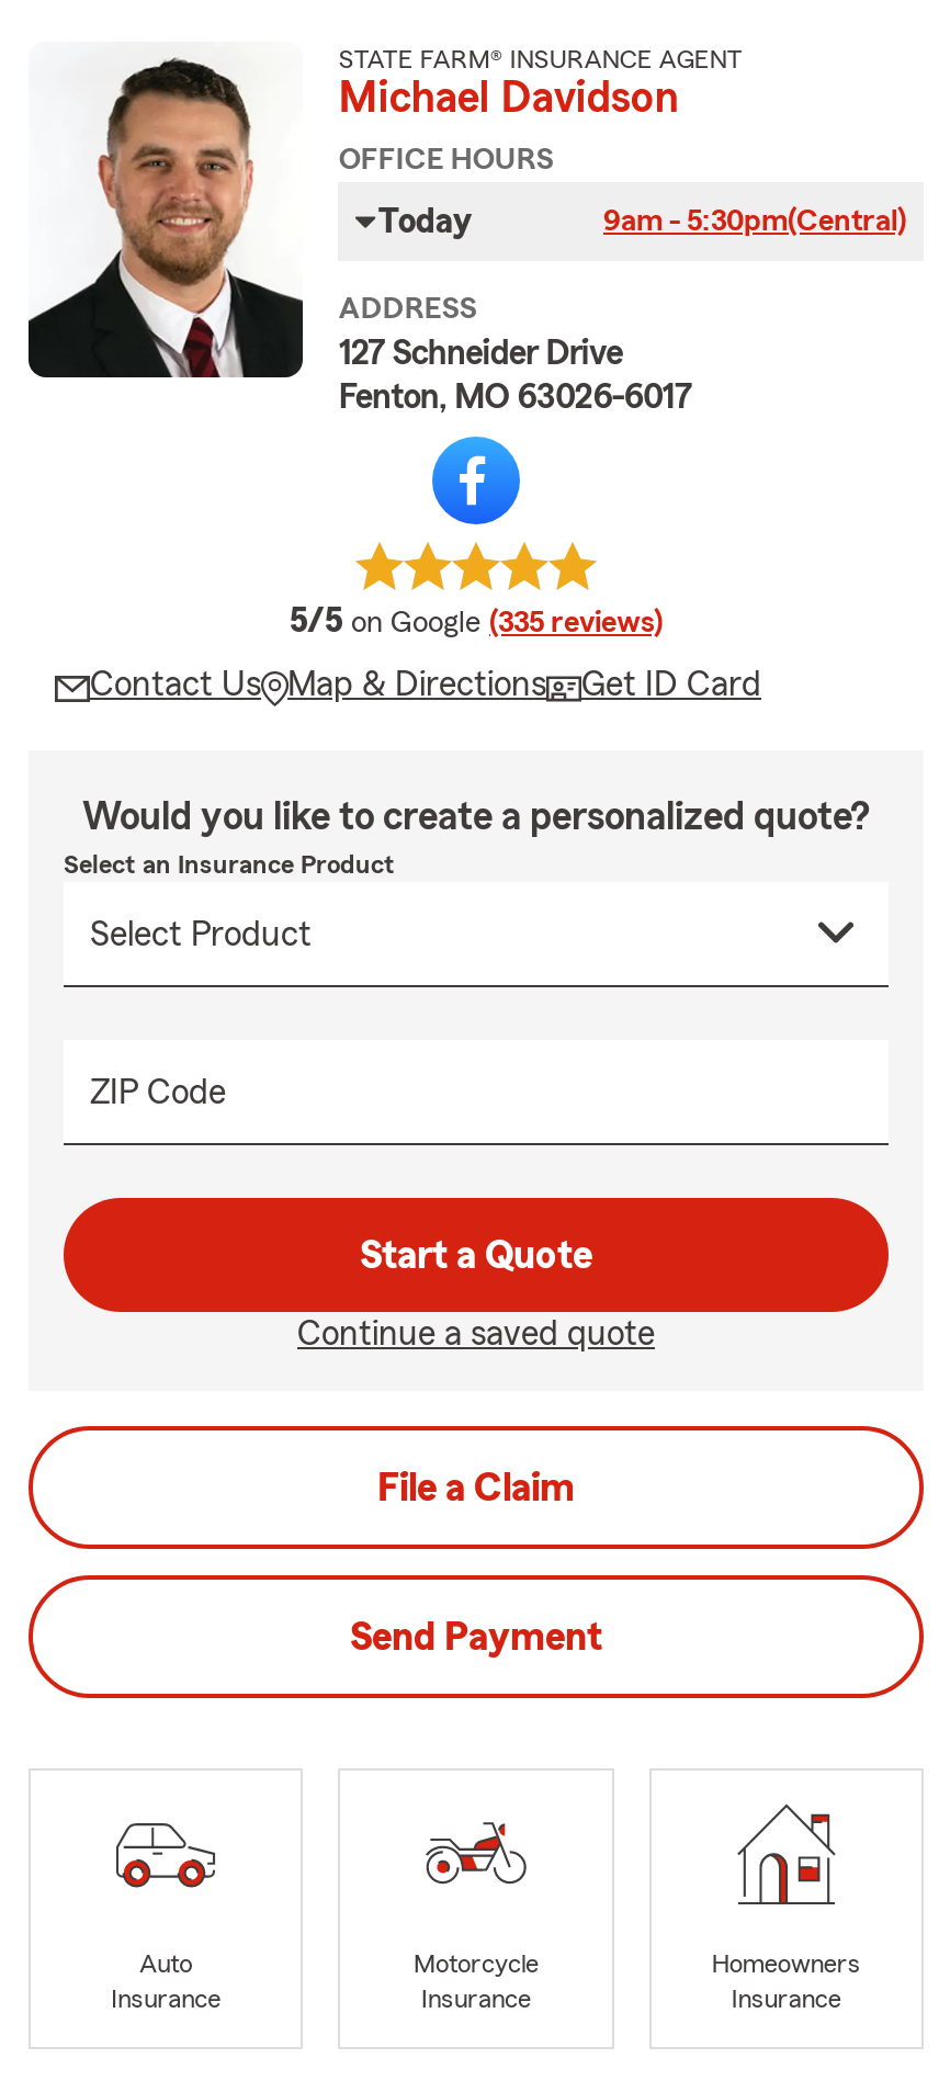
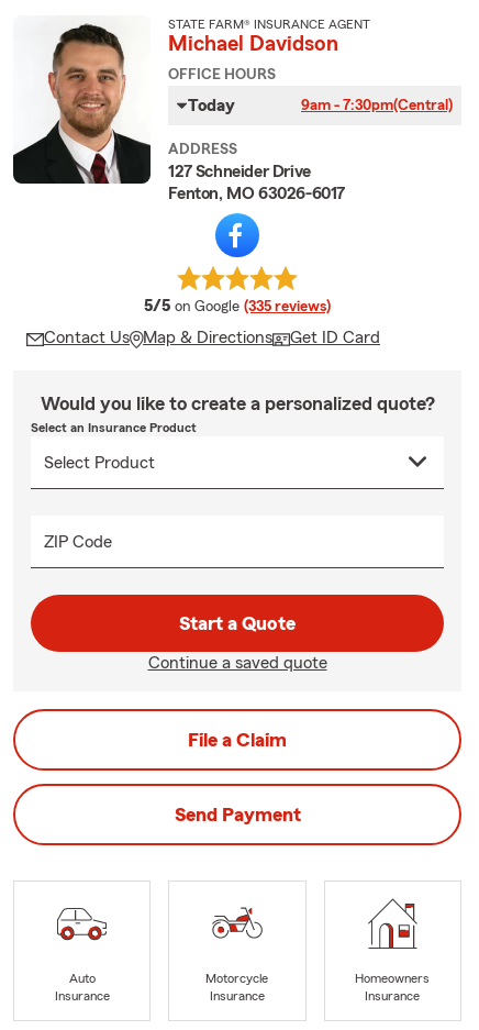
- 9am - 5:30pm(Central)
+ 9am - 7:30pm(Central)
